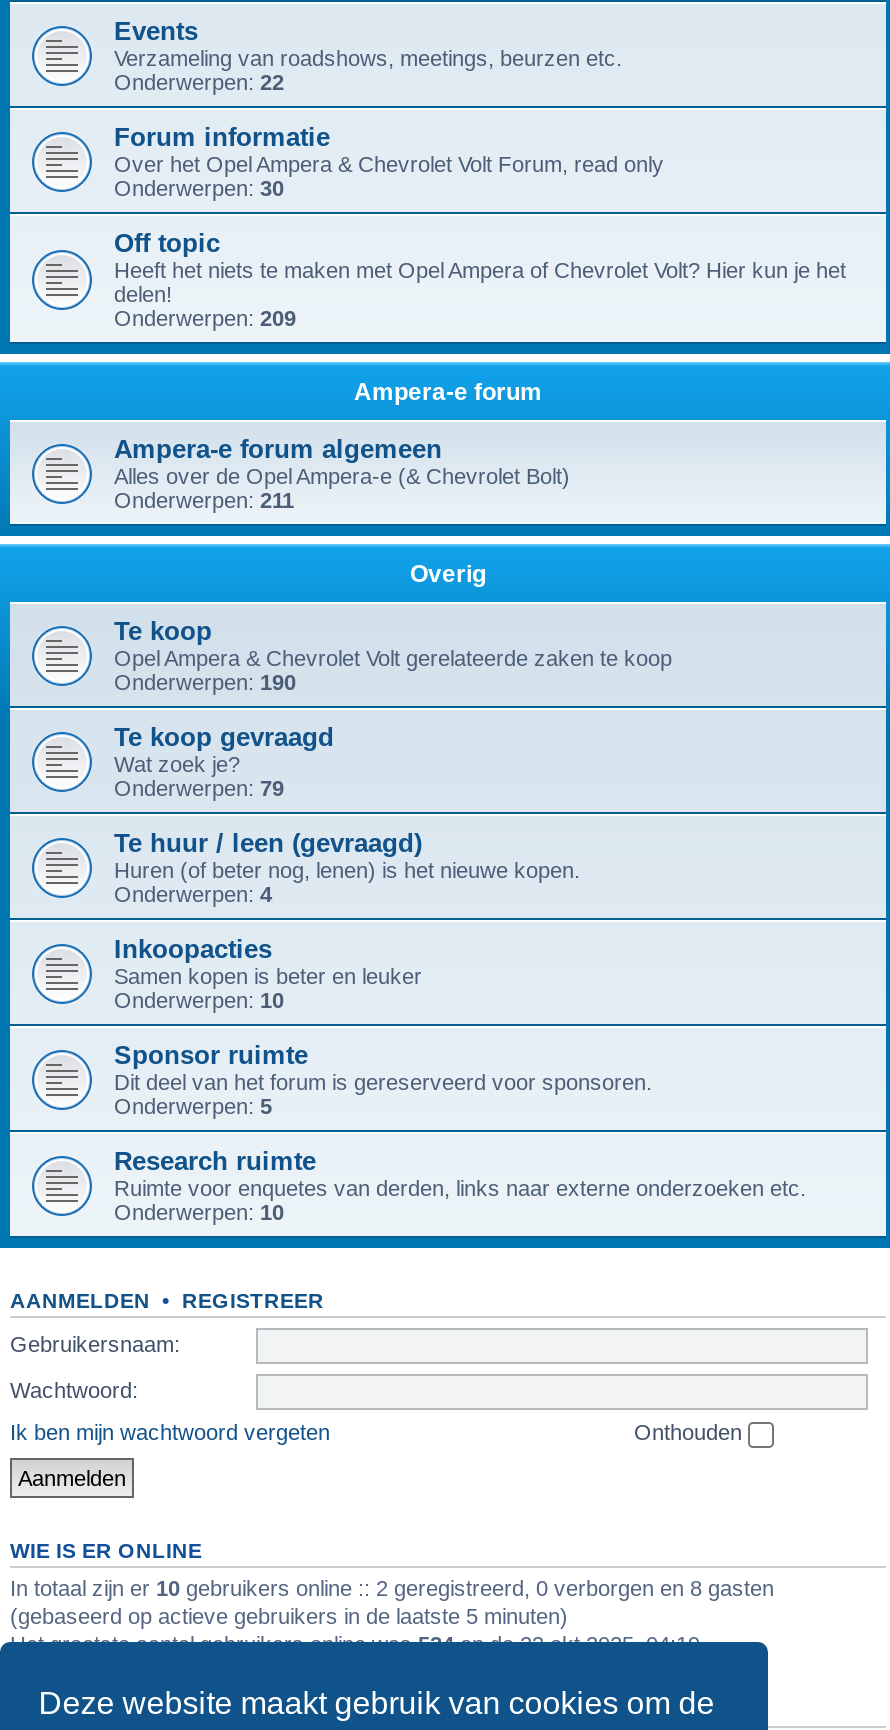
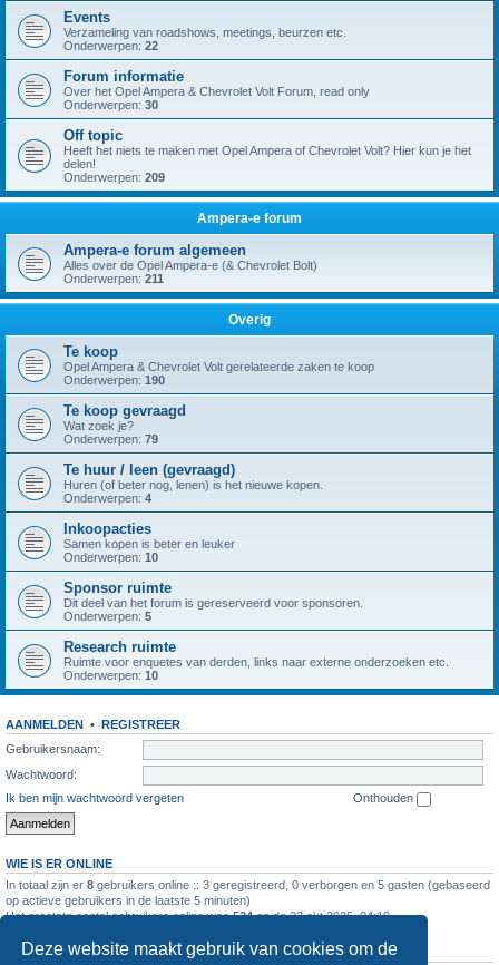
- In totaal zijn er 10 gebruikers online :: 2 geregistreerd, 0 verborgen en 8 gasten
- (gebaseerd op actieve gebruikers in de laatste 5 minuten)
+ In totaal zijn er 8 gebruikers online :: 3 geregistreerd, 0 verborgen en 5 gasten (gebaseerd
+ op actieve gebruikers in de laatste 5 minuten)
